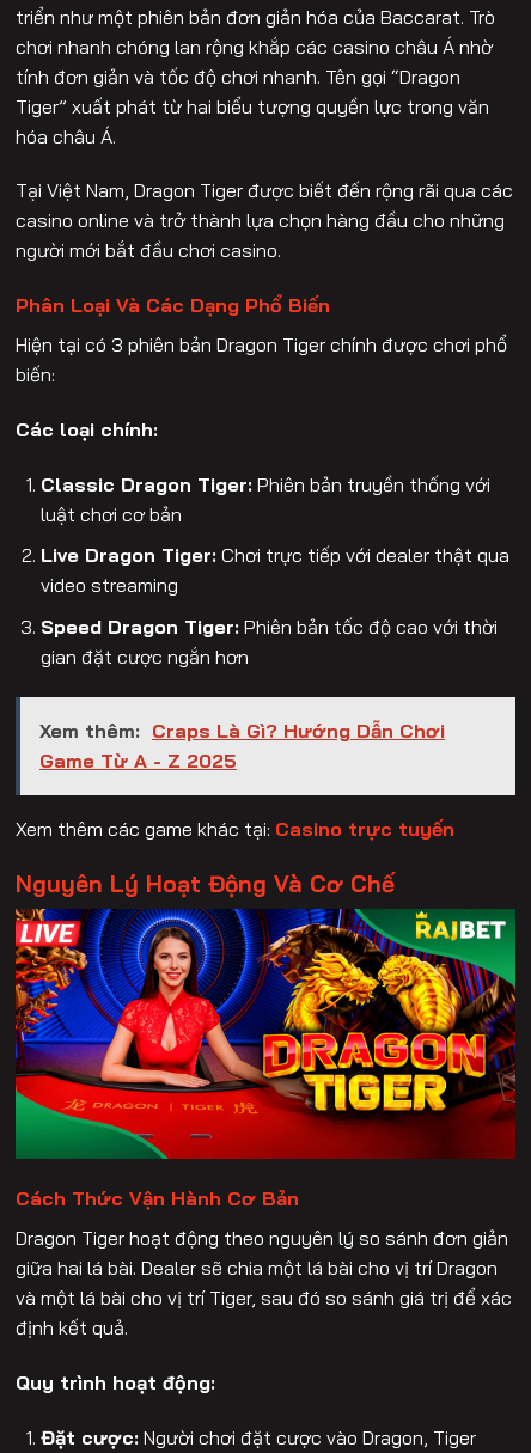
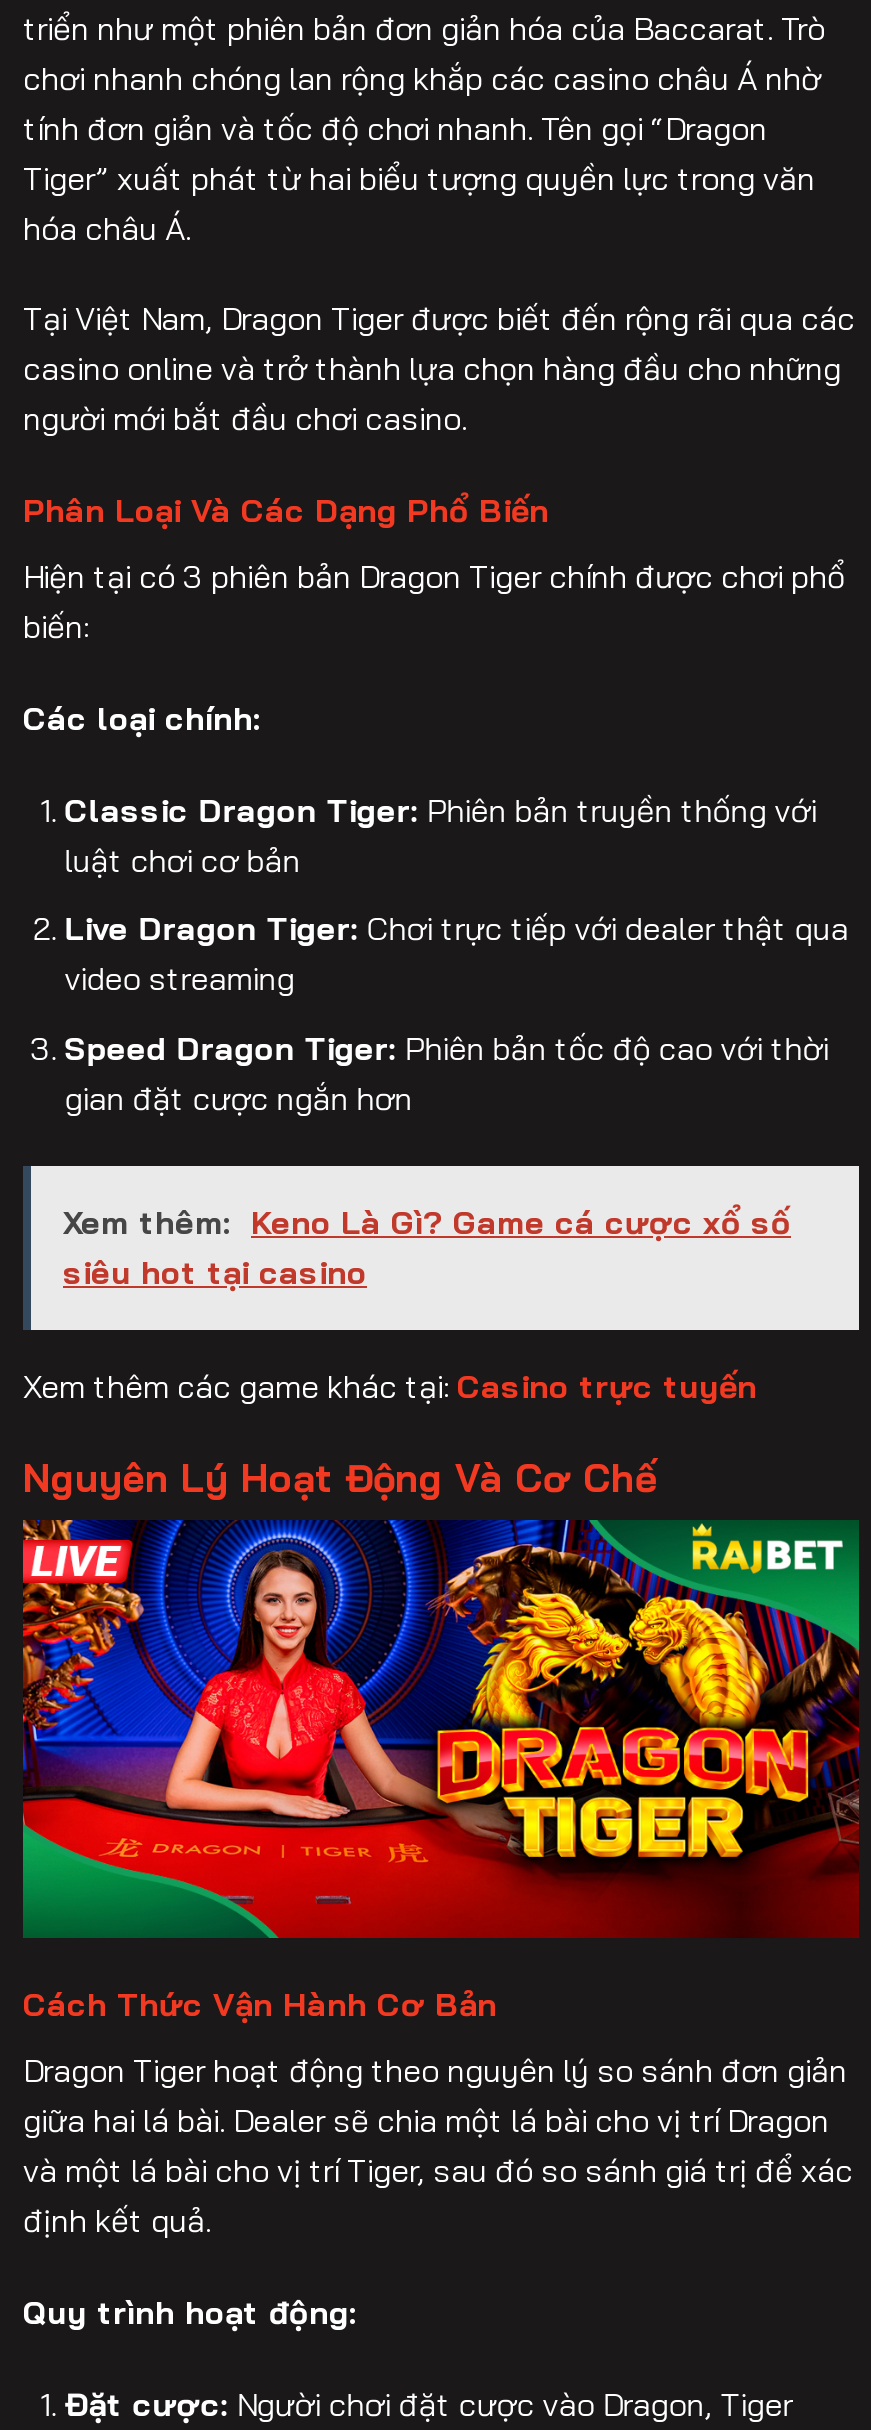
- Xem thêm: Craps Là Gì? Hướng Dẫn Chơi
- Game Từ A - Z 2025
+ Xem thêm: Keno Là Gì? Game cá cược xổ số
+ siêu hot tại casino
